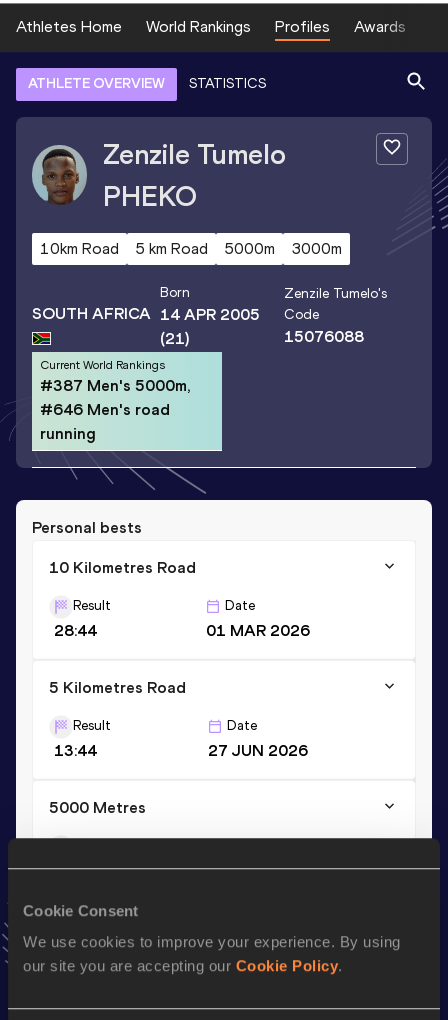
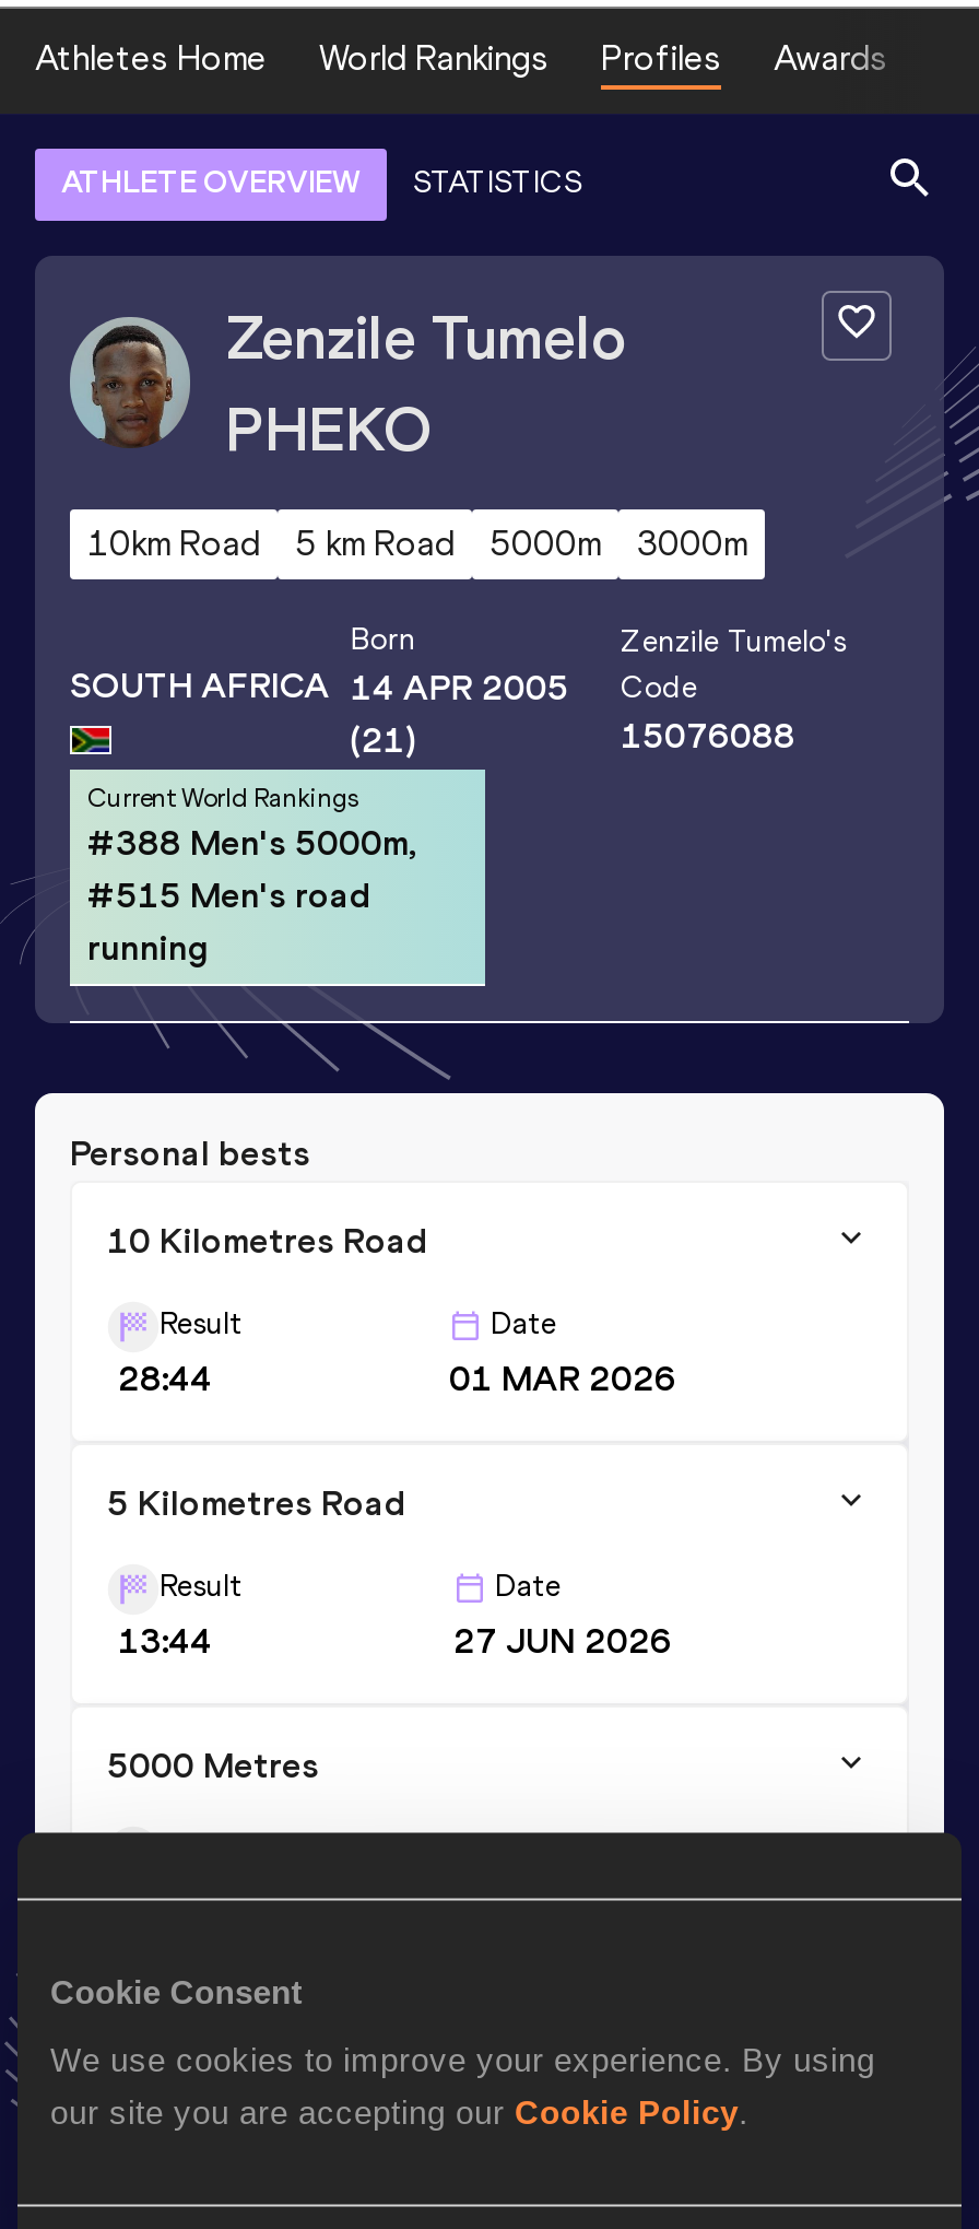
- #387 Men's 5000m,
+ #388 Men's 5000m,

- #646 Men's road
+ #515 Men's road
